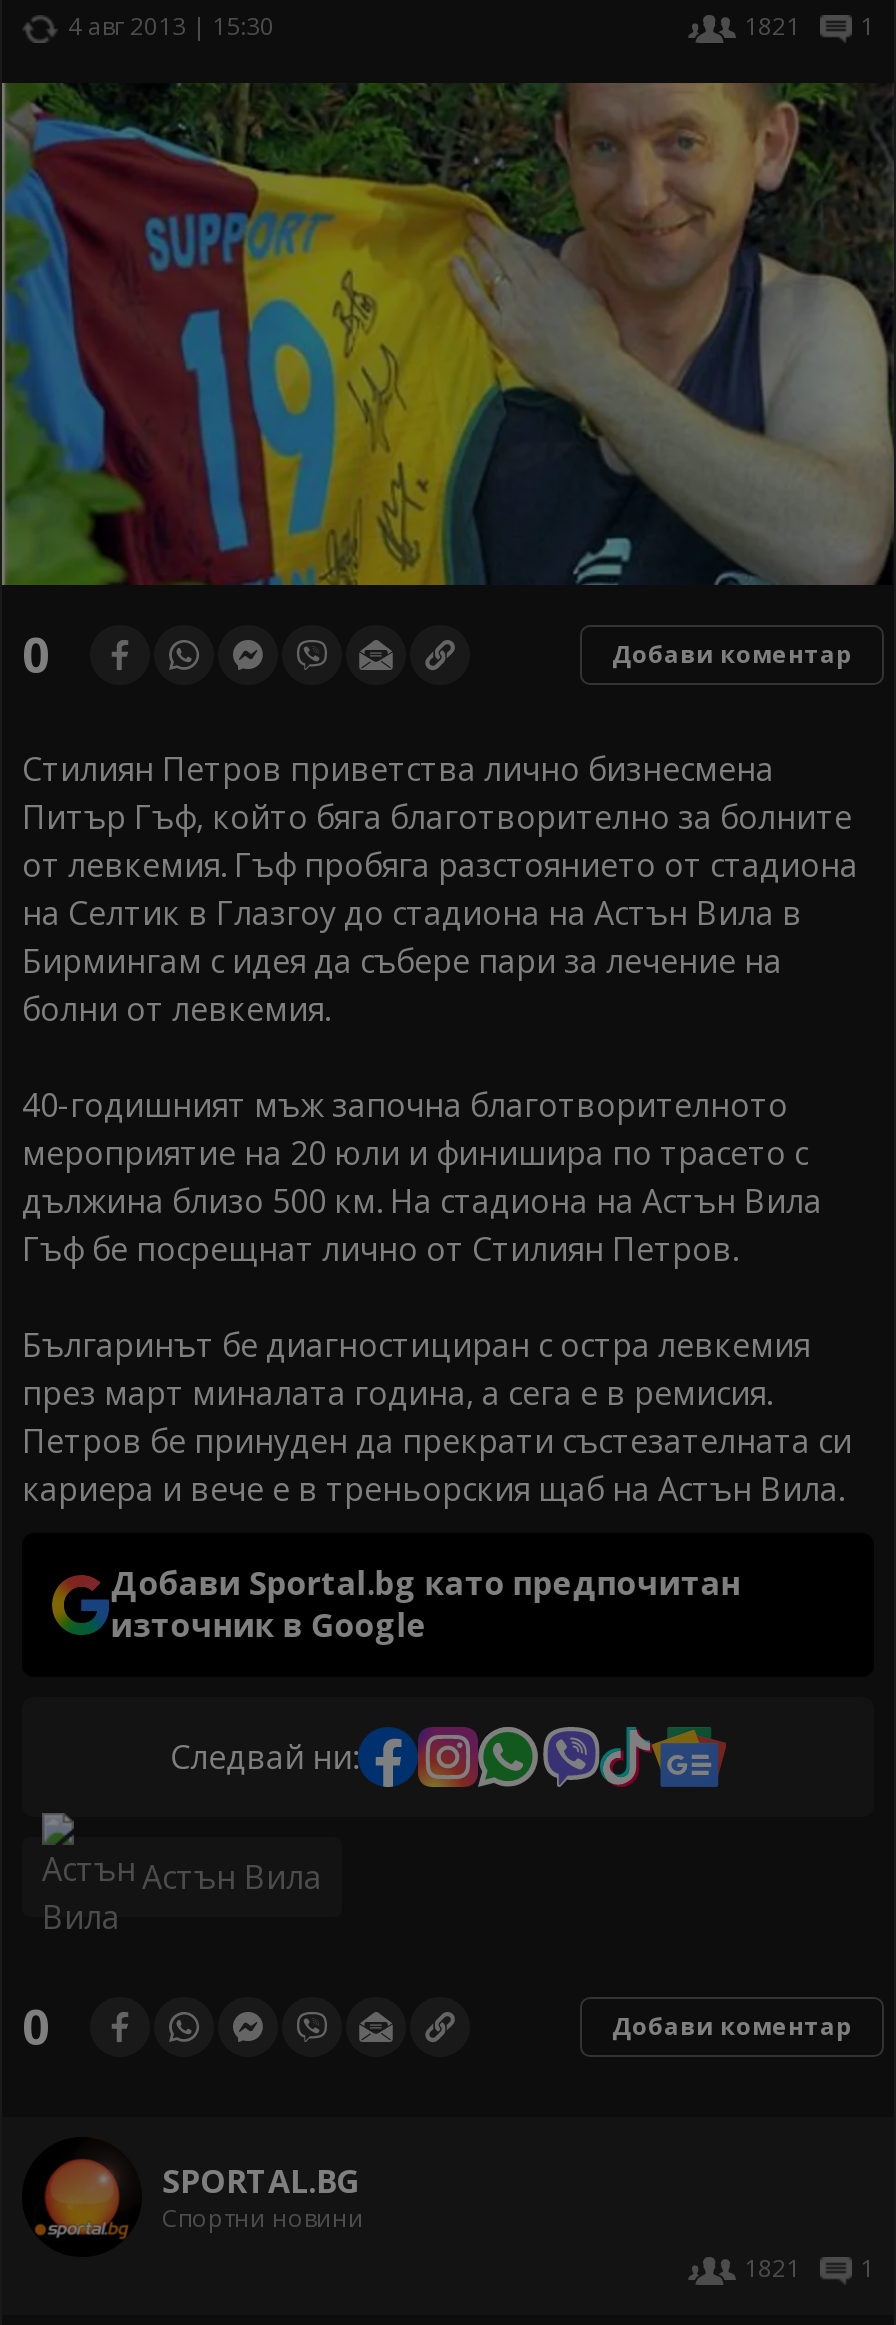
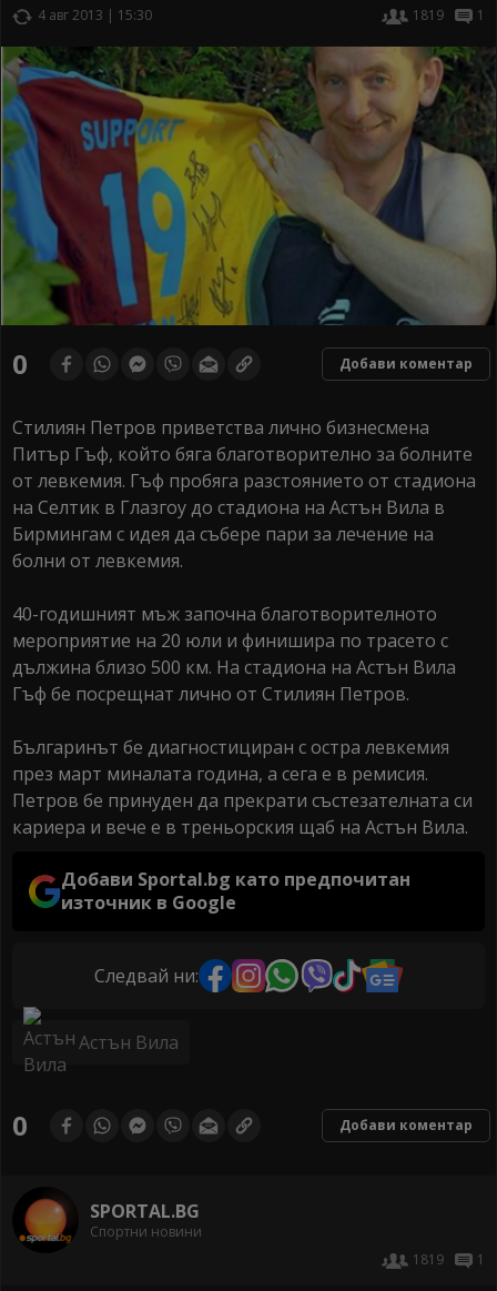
- 1821 1
+ 1819 1

- 1821 1
+ 1819 1
